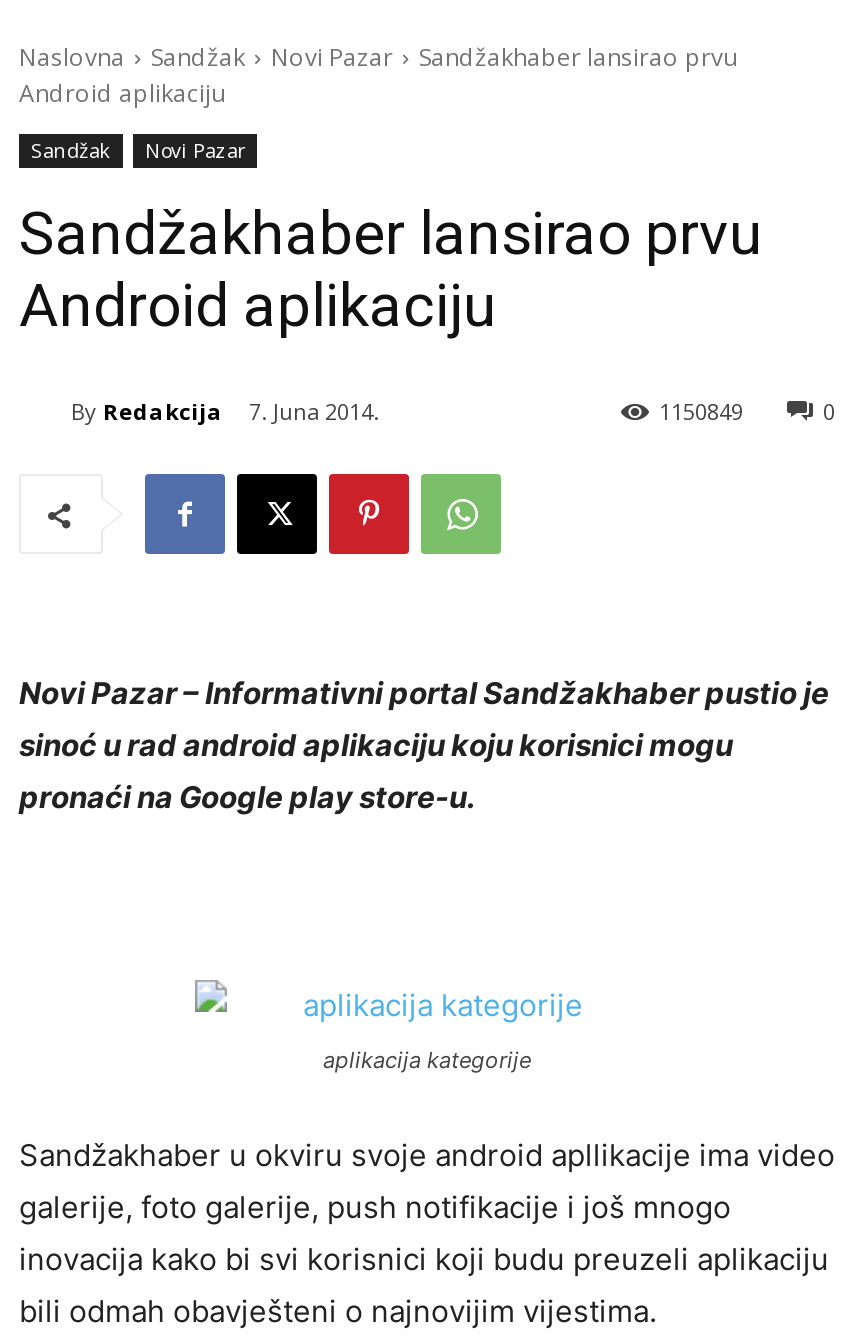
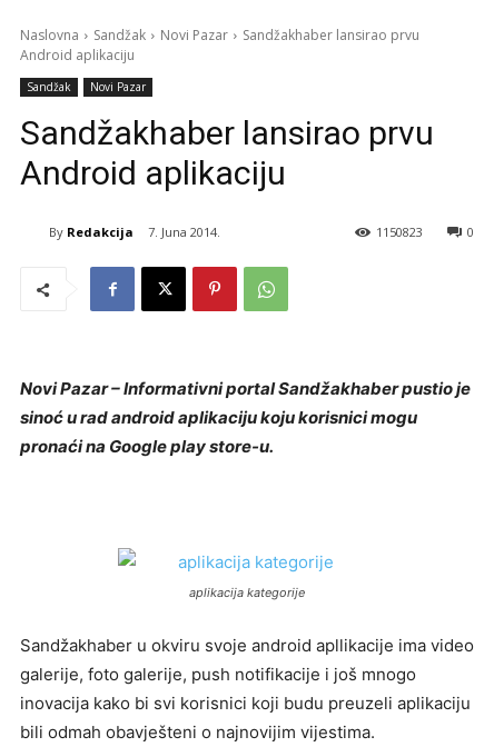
- 1150849
+ 1150823
